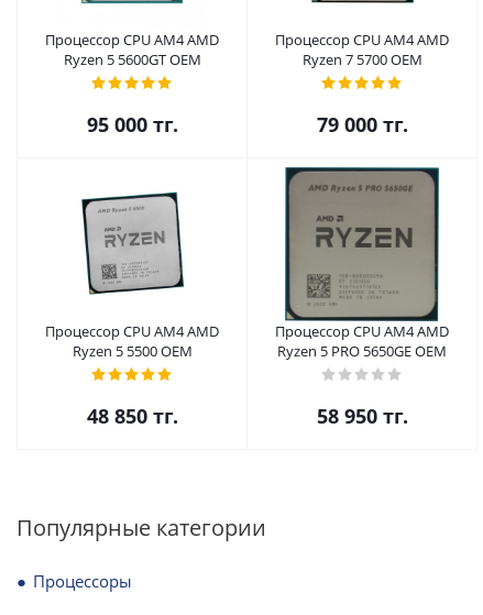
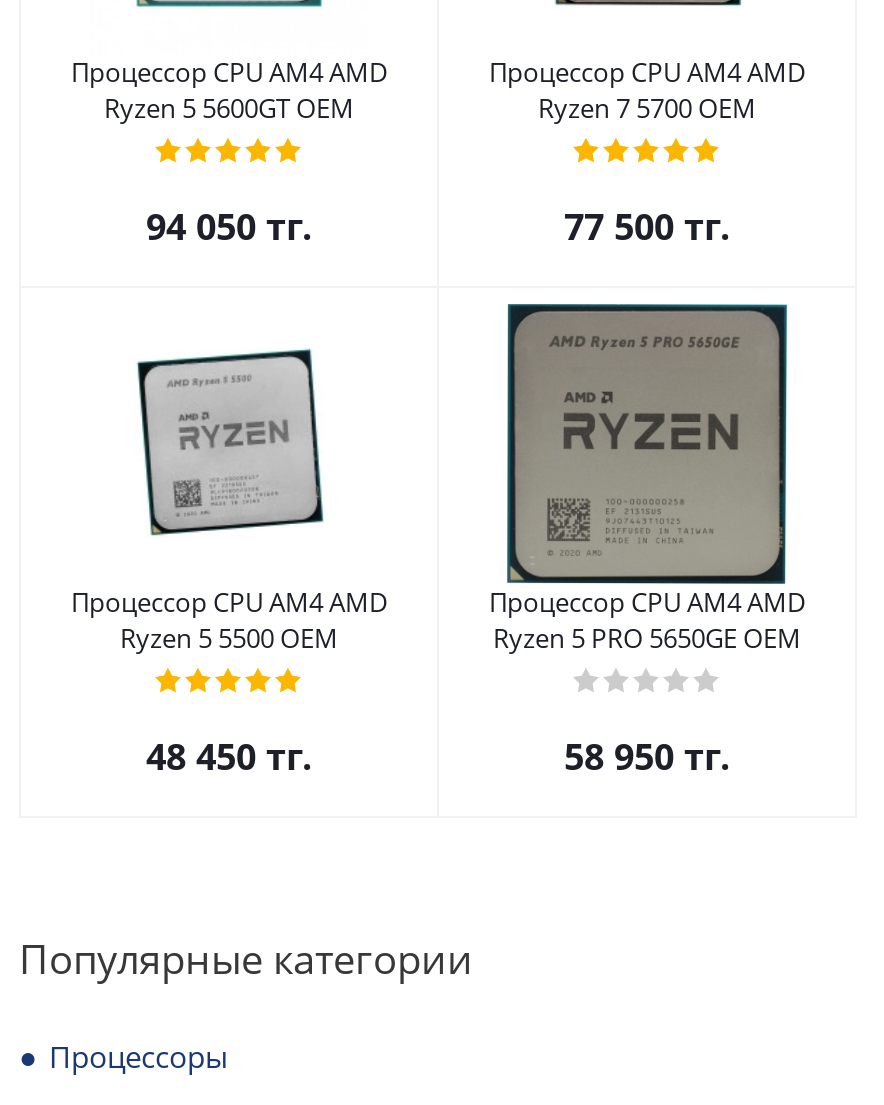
- 95 000 тг.
+ 94 050 тг.

- 79 000 тг.
+ 77 500 тг.

- 48 850 тг.
+ 48 450 тг.
